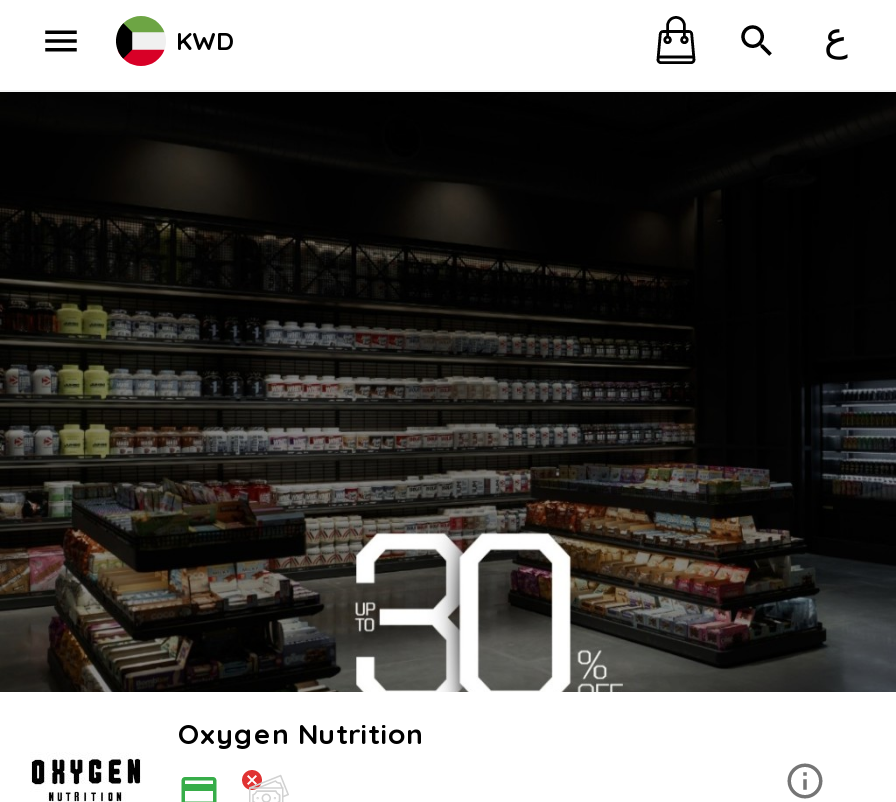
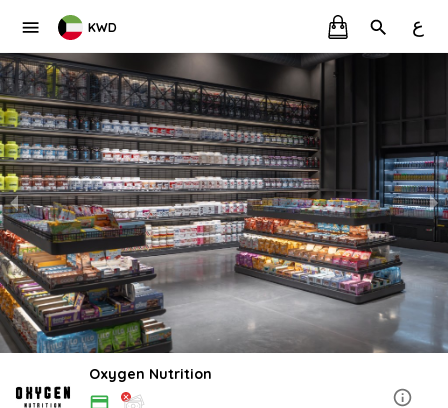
- [image]
+ [image]
